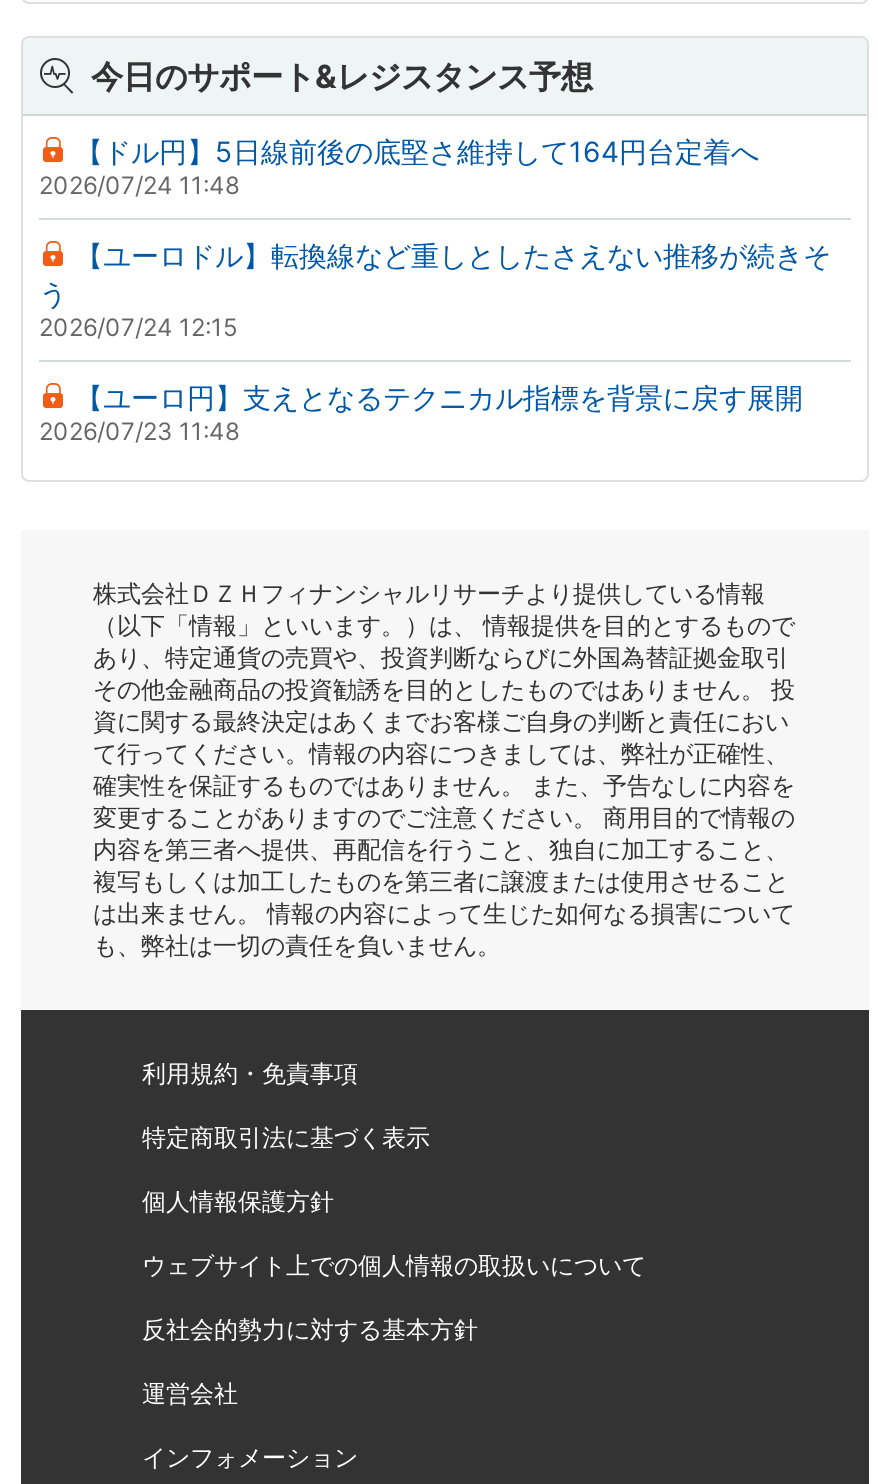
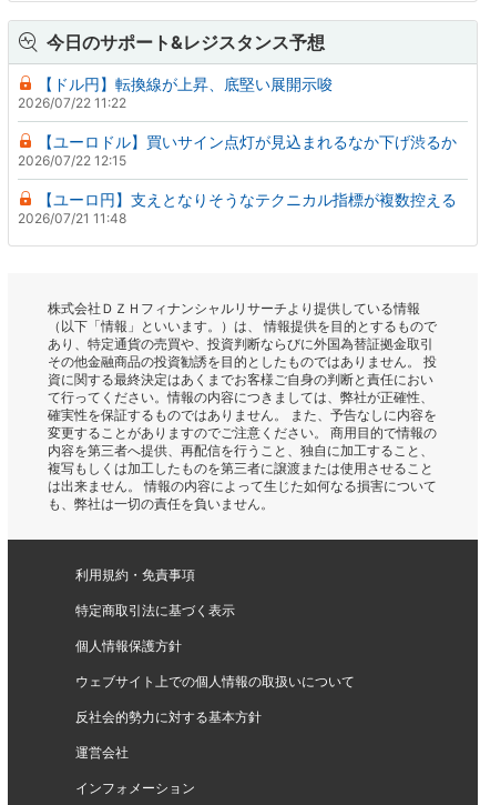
- 【ドル円】5日線前後の底堅さ維持して164円台定着へ
- 2026/07/24 11:48
+ 【ドル円】転換線が上昇、底堅い展開示唆
+ 2026/07/22 11:22

- 【ユーロドル】転換線など重しとしたさえない推移が続きそ
- う
- 2026/07/24 12:15
+ 【ユーロドル】買いサイン点灯が見込まれるなか下げ渋るか
+ 2026/07/22 12:15

- 【ユーロ円】支えとなるテクニカル指標を背景に戻す展開
- 2026/07/23 11:48
+ 【ユーロ円】支えとなりそうなテクニカル指標が複数控える
+ 2026/07/21 11:48
